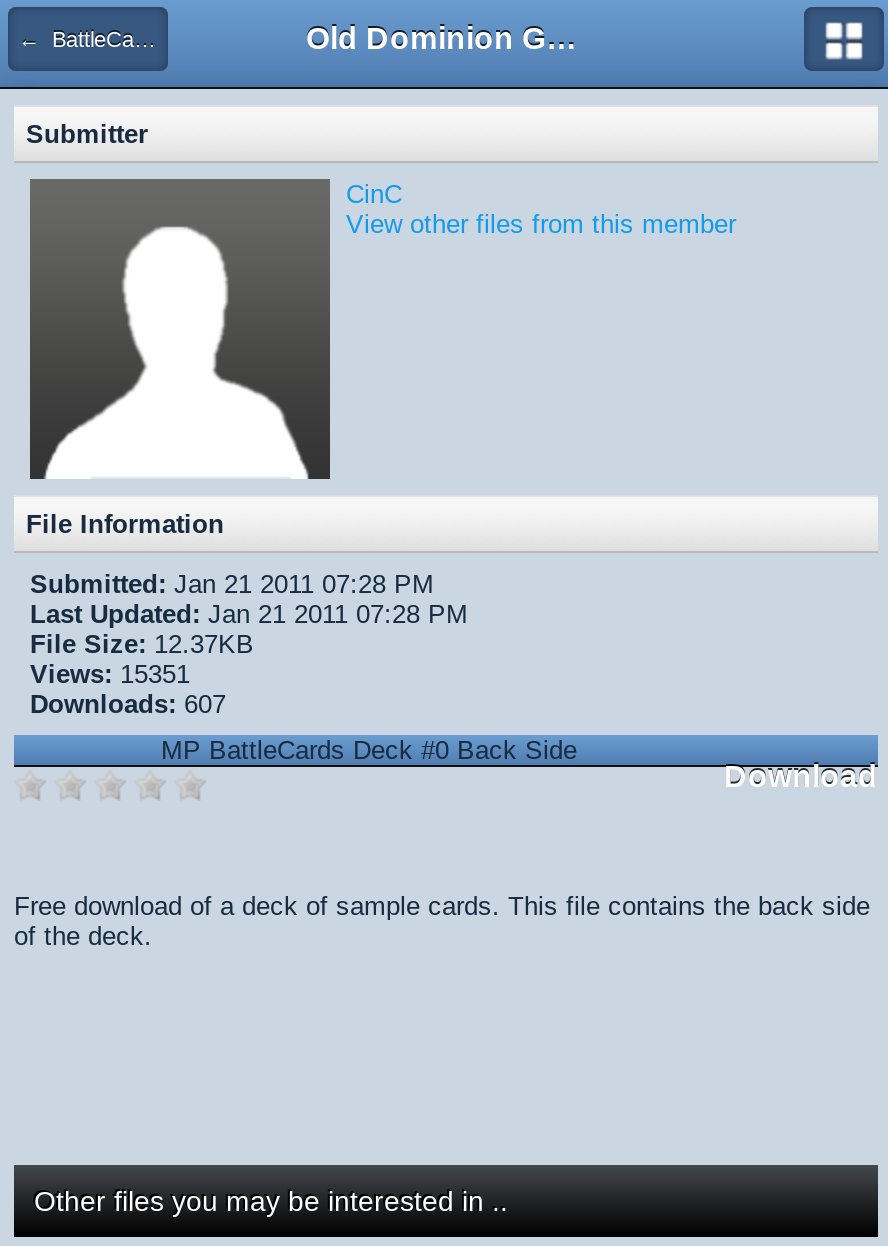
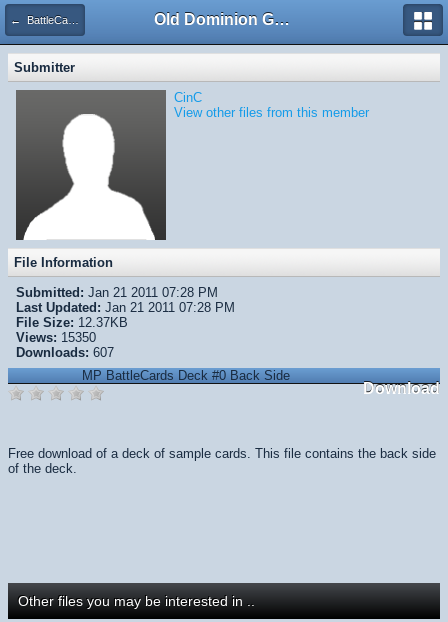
- Views: 15351
+ Views: 15350
